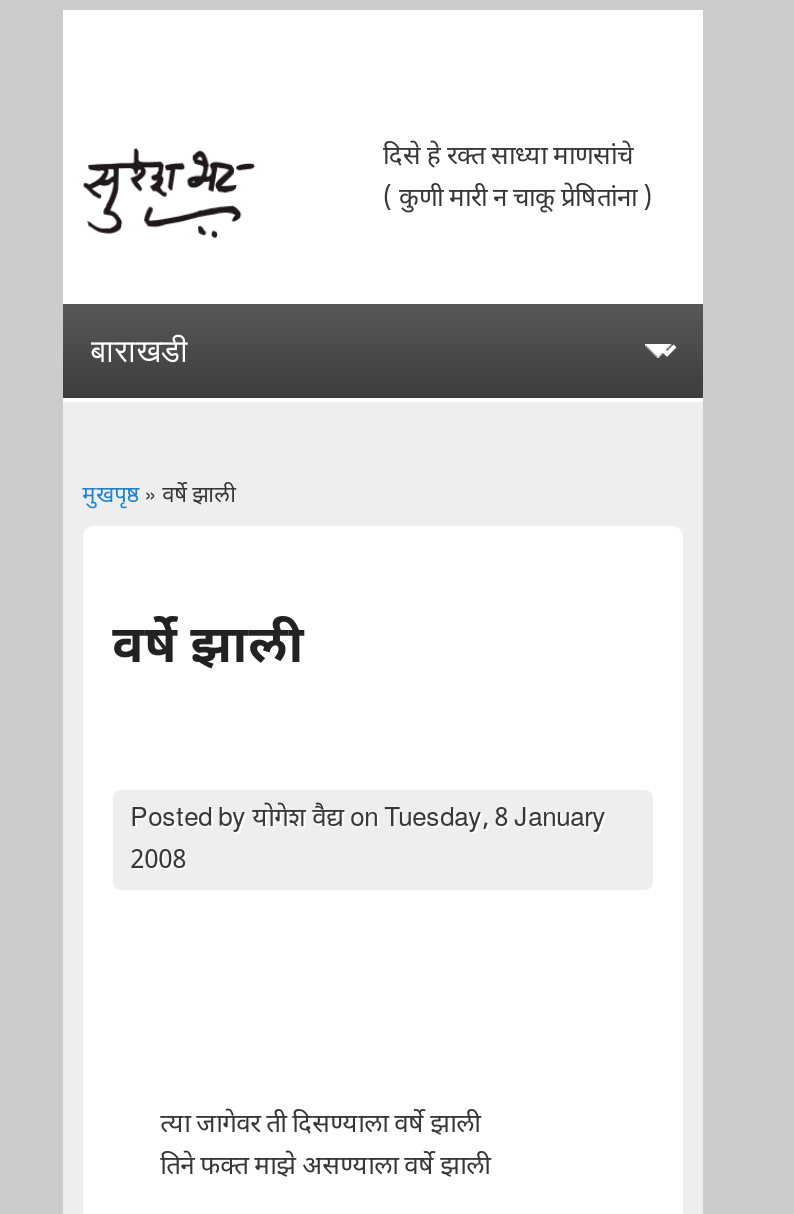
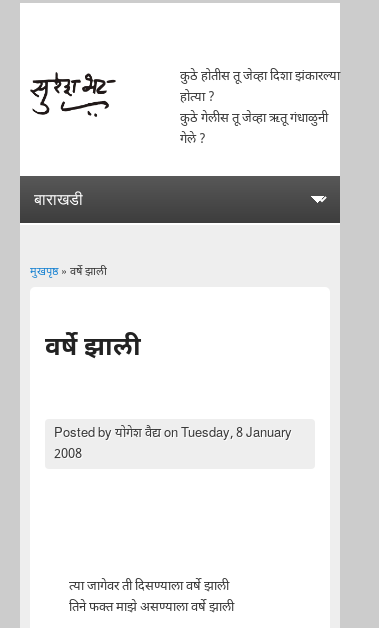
- दिसे हे रक्त साध्या माणसांचे
- ( कुणी मारी न चाकू प्रेषितांना )
+ कुठे होतीस तू जेव्हा दिशा झंकारल्या
+ होत्या ?
+ कुठे गेलीस तू जेव्हा ऋतू गंधाळुनी
+ गेले ?
